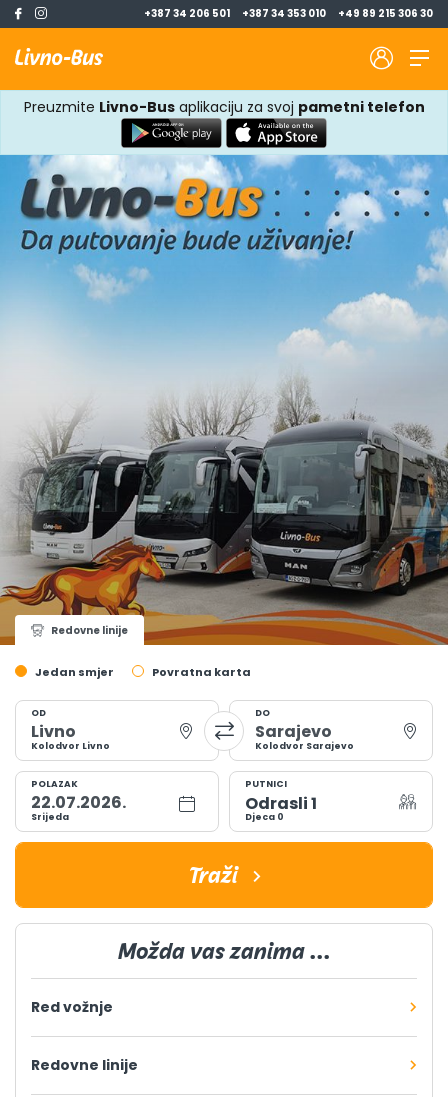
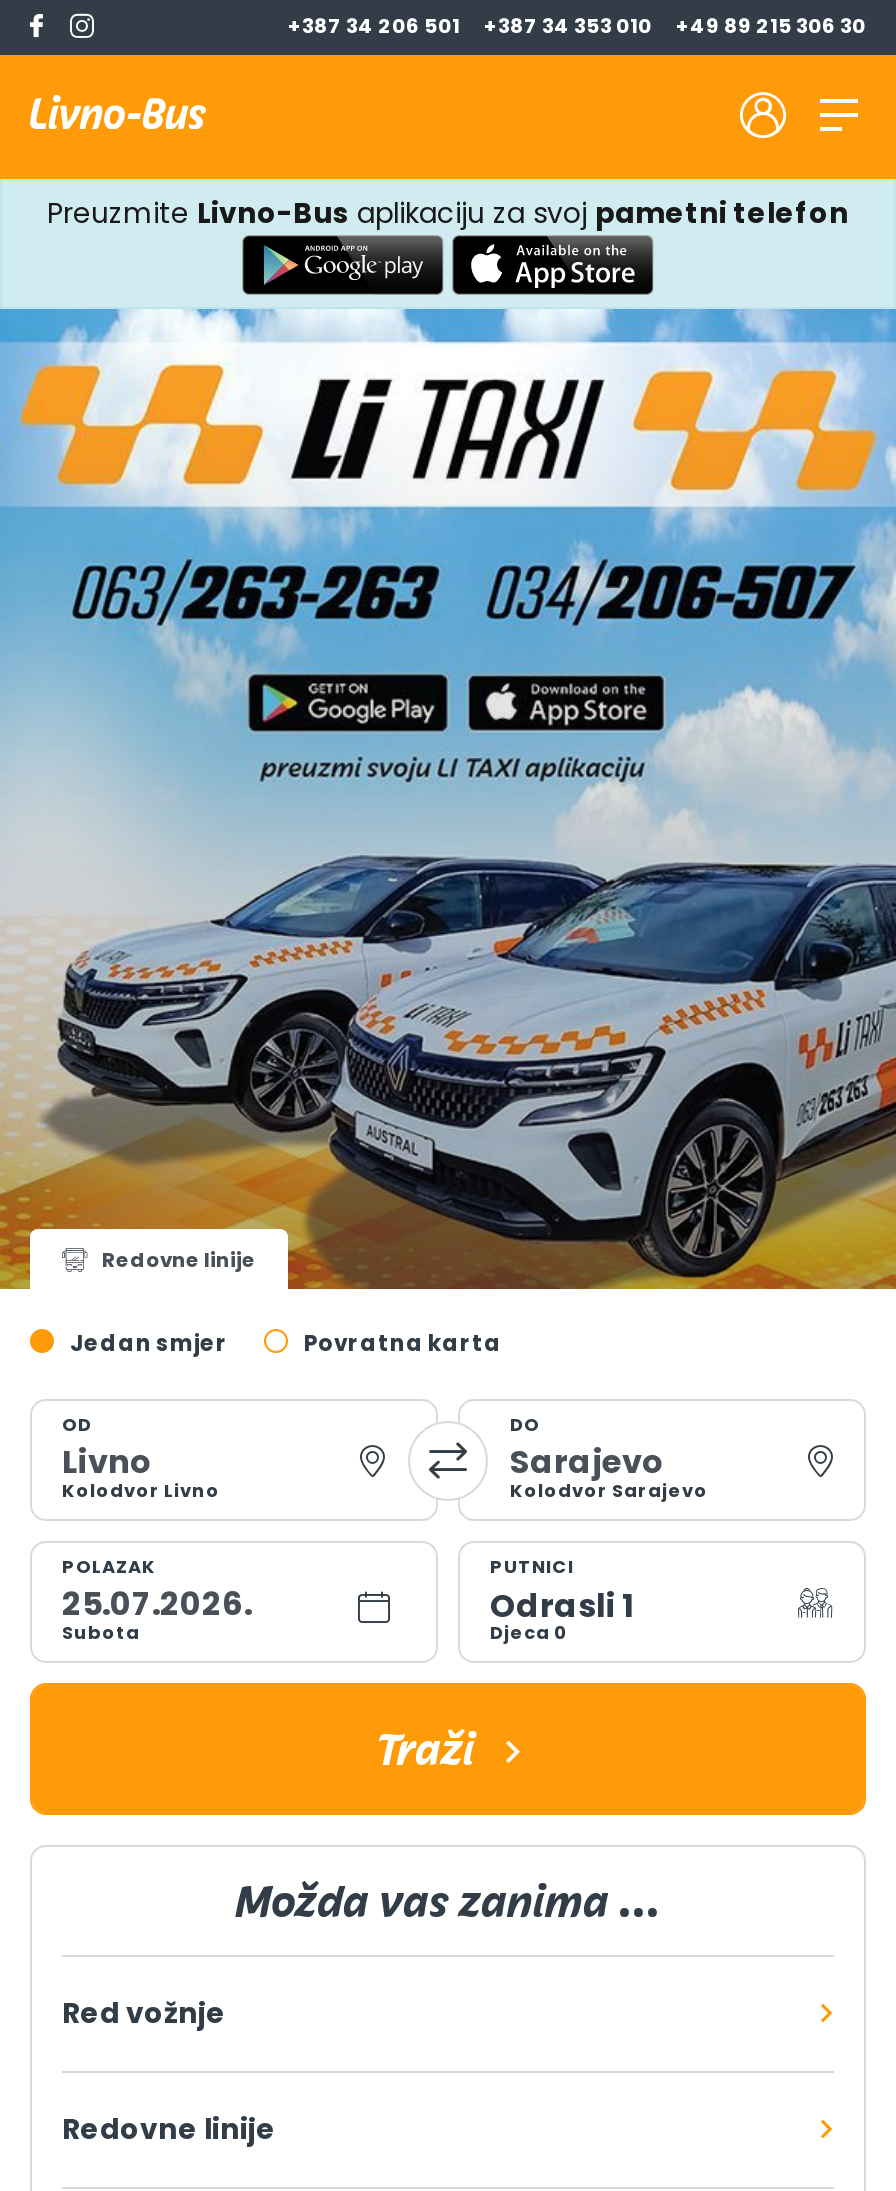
- [image]
+ [image]

- Srijeda
+ Subota
